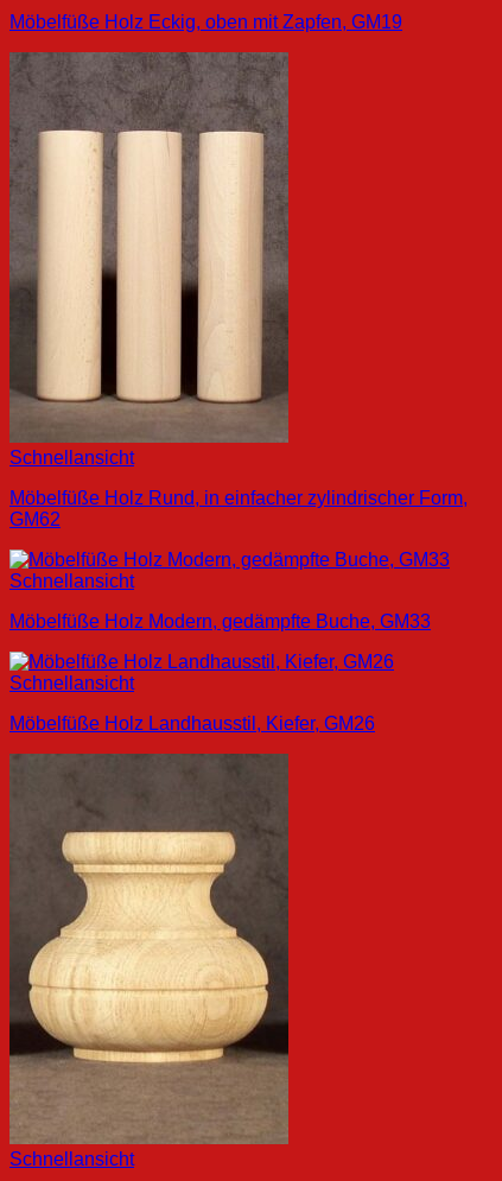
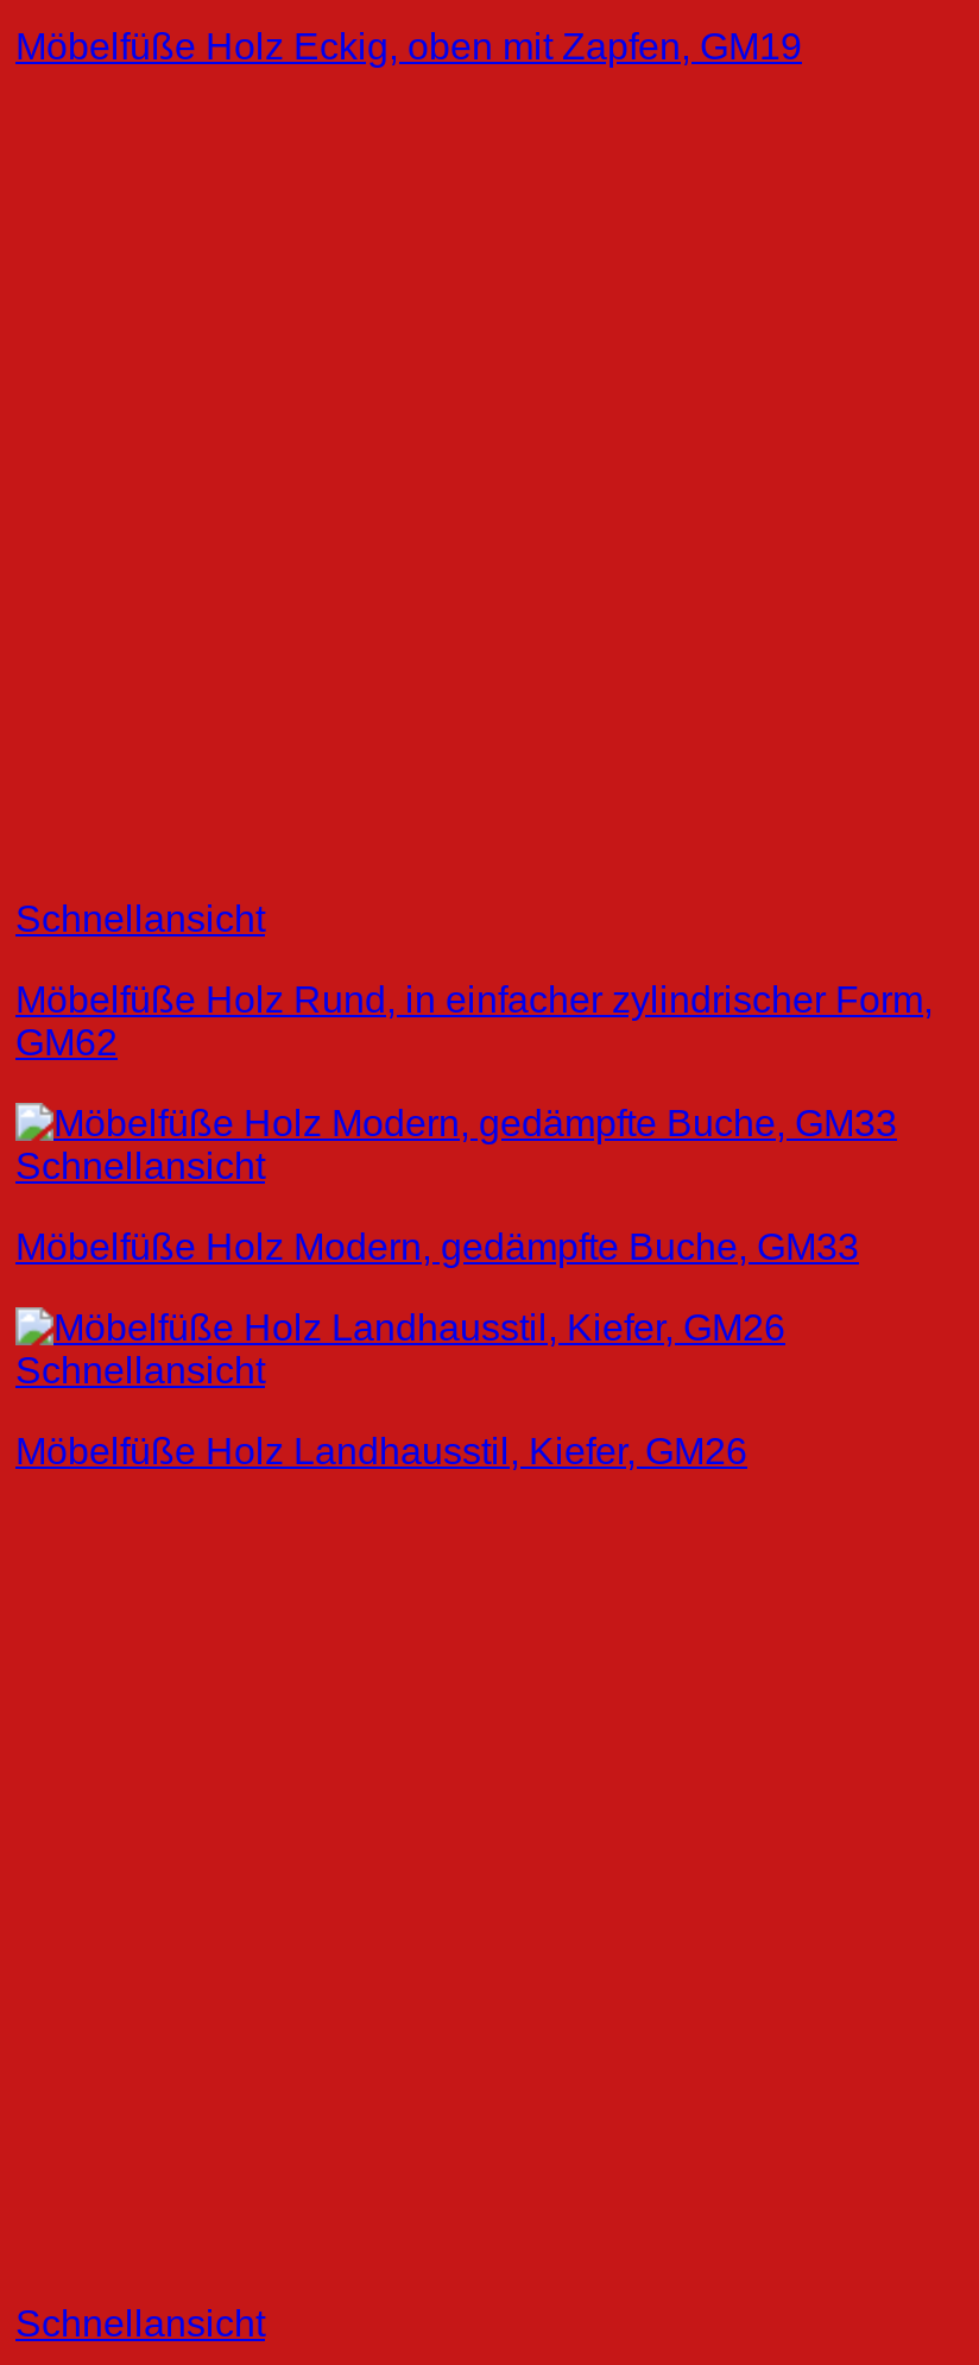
- [image]

- [image]
